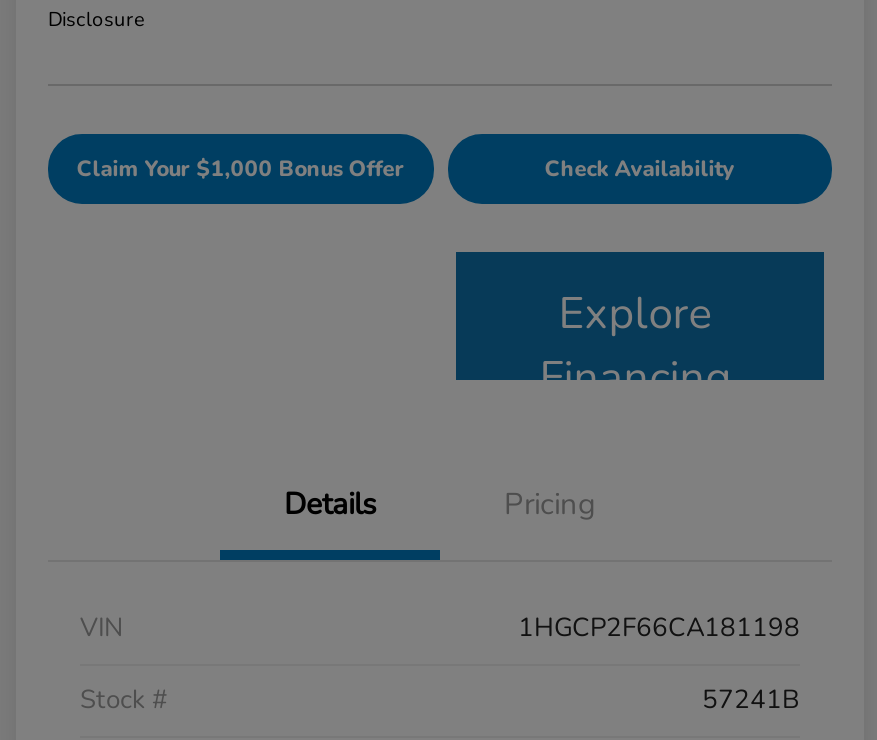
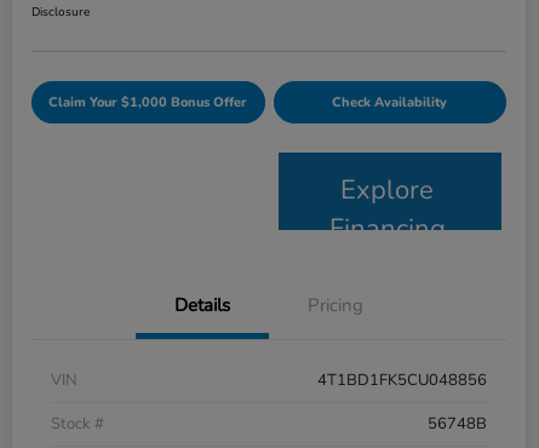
- 1HGCP2F66CA181198
+ 4T1BD1FK5CU048856

- 57241B
+ 56748B
